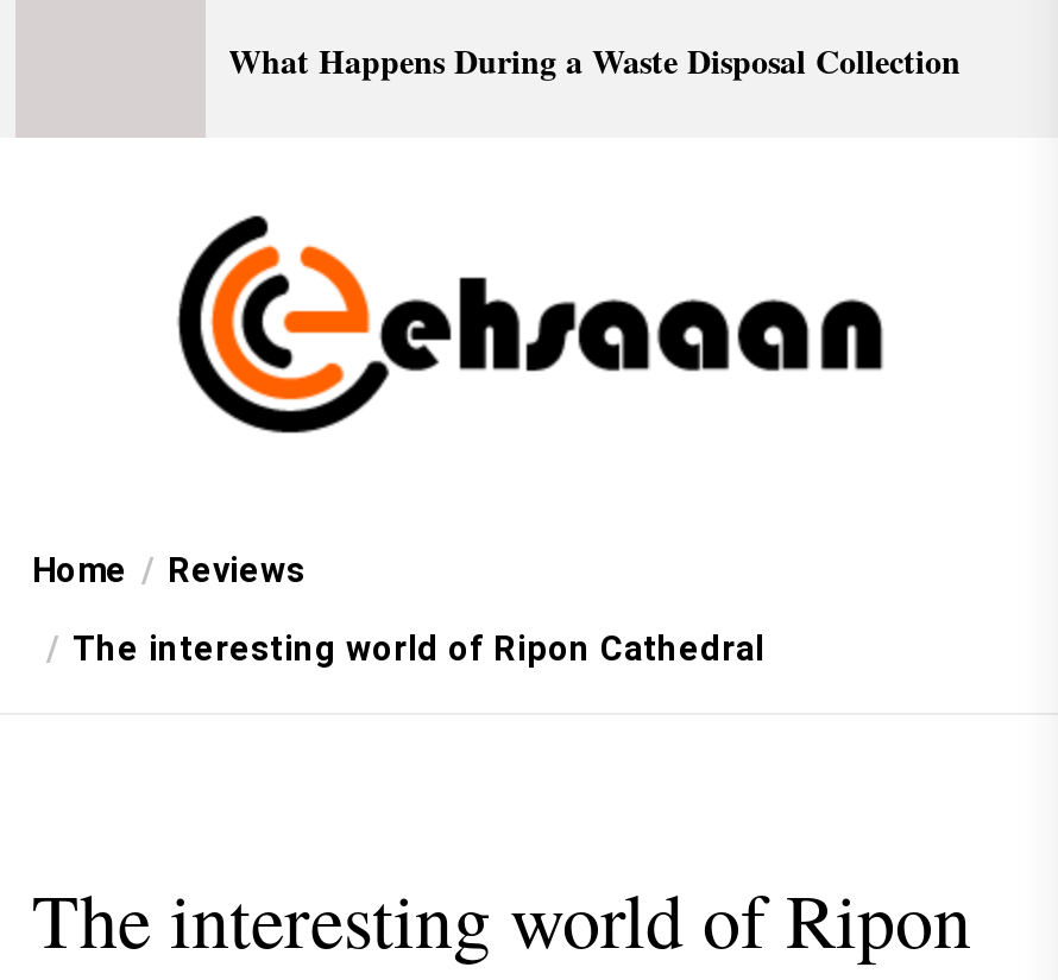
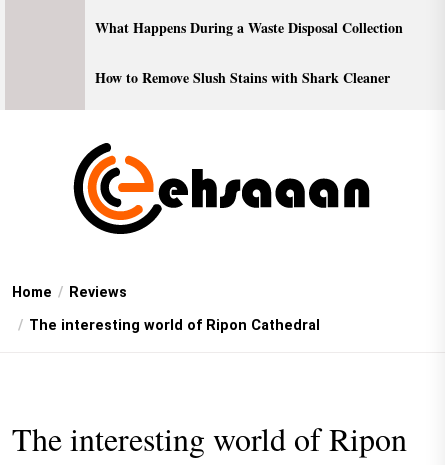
+ How to Remove Slush Stains with Shark Cleaner
